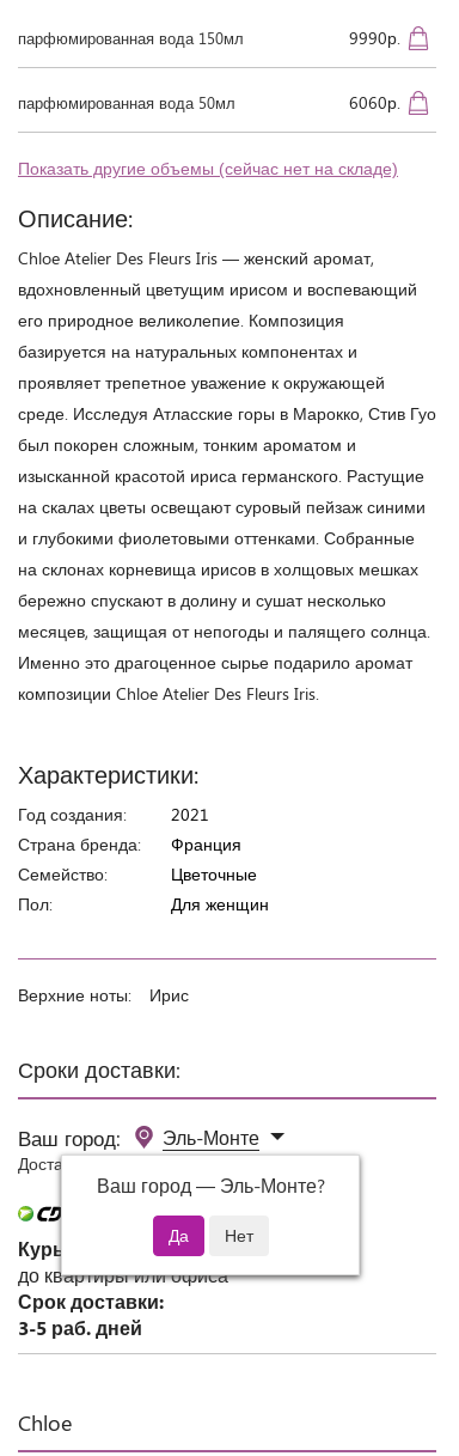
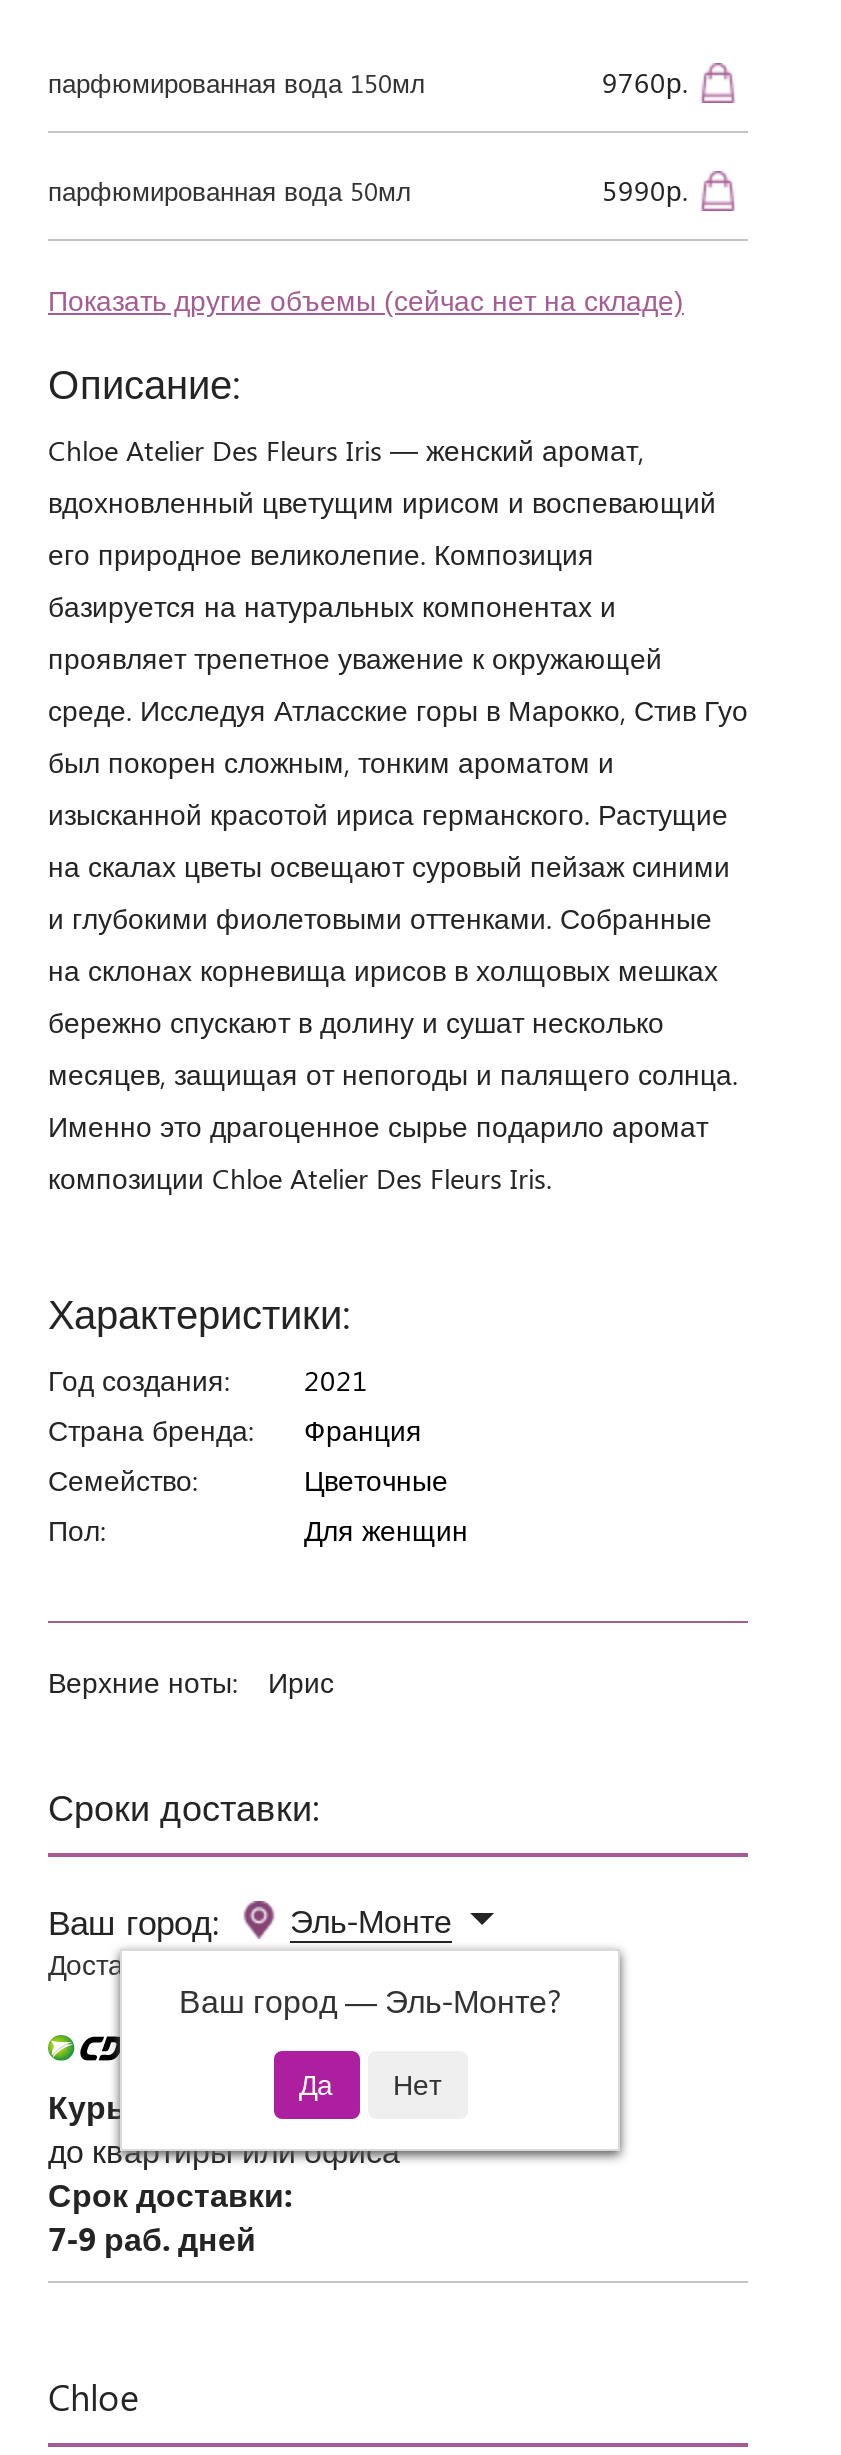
- 9990р.
+ 9760р.

- 6060р.
+ 5990р.

- 3-5 раб. дней
+ 7-9 раб. дней
